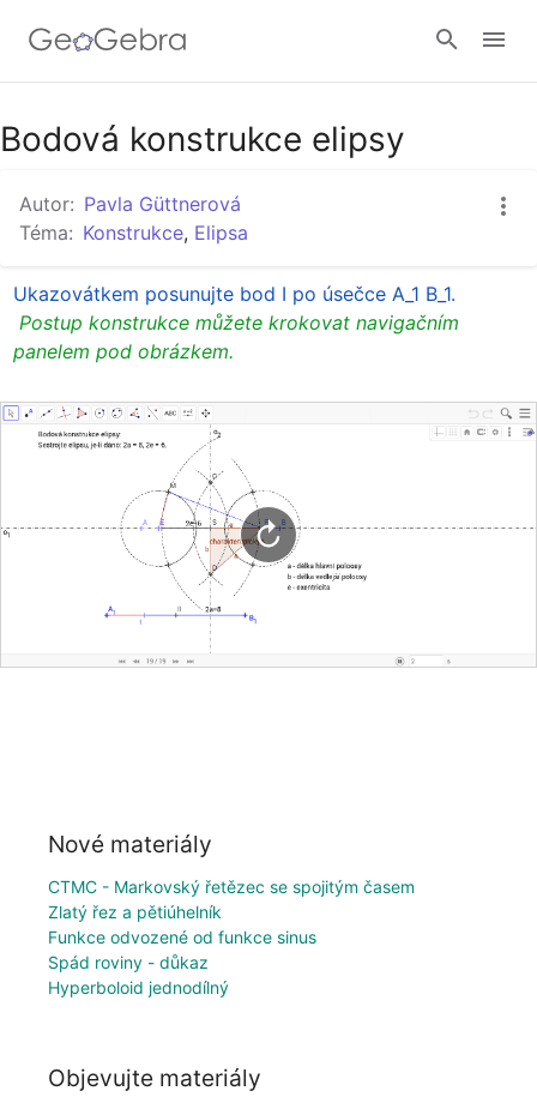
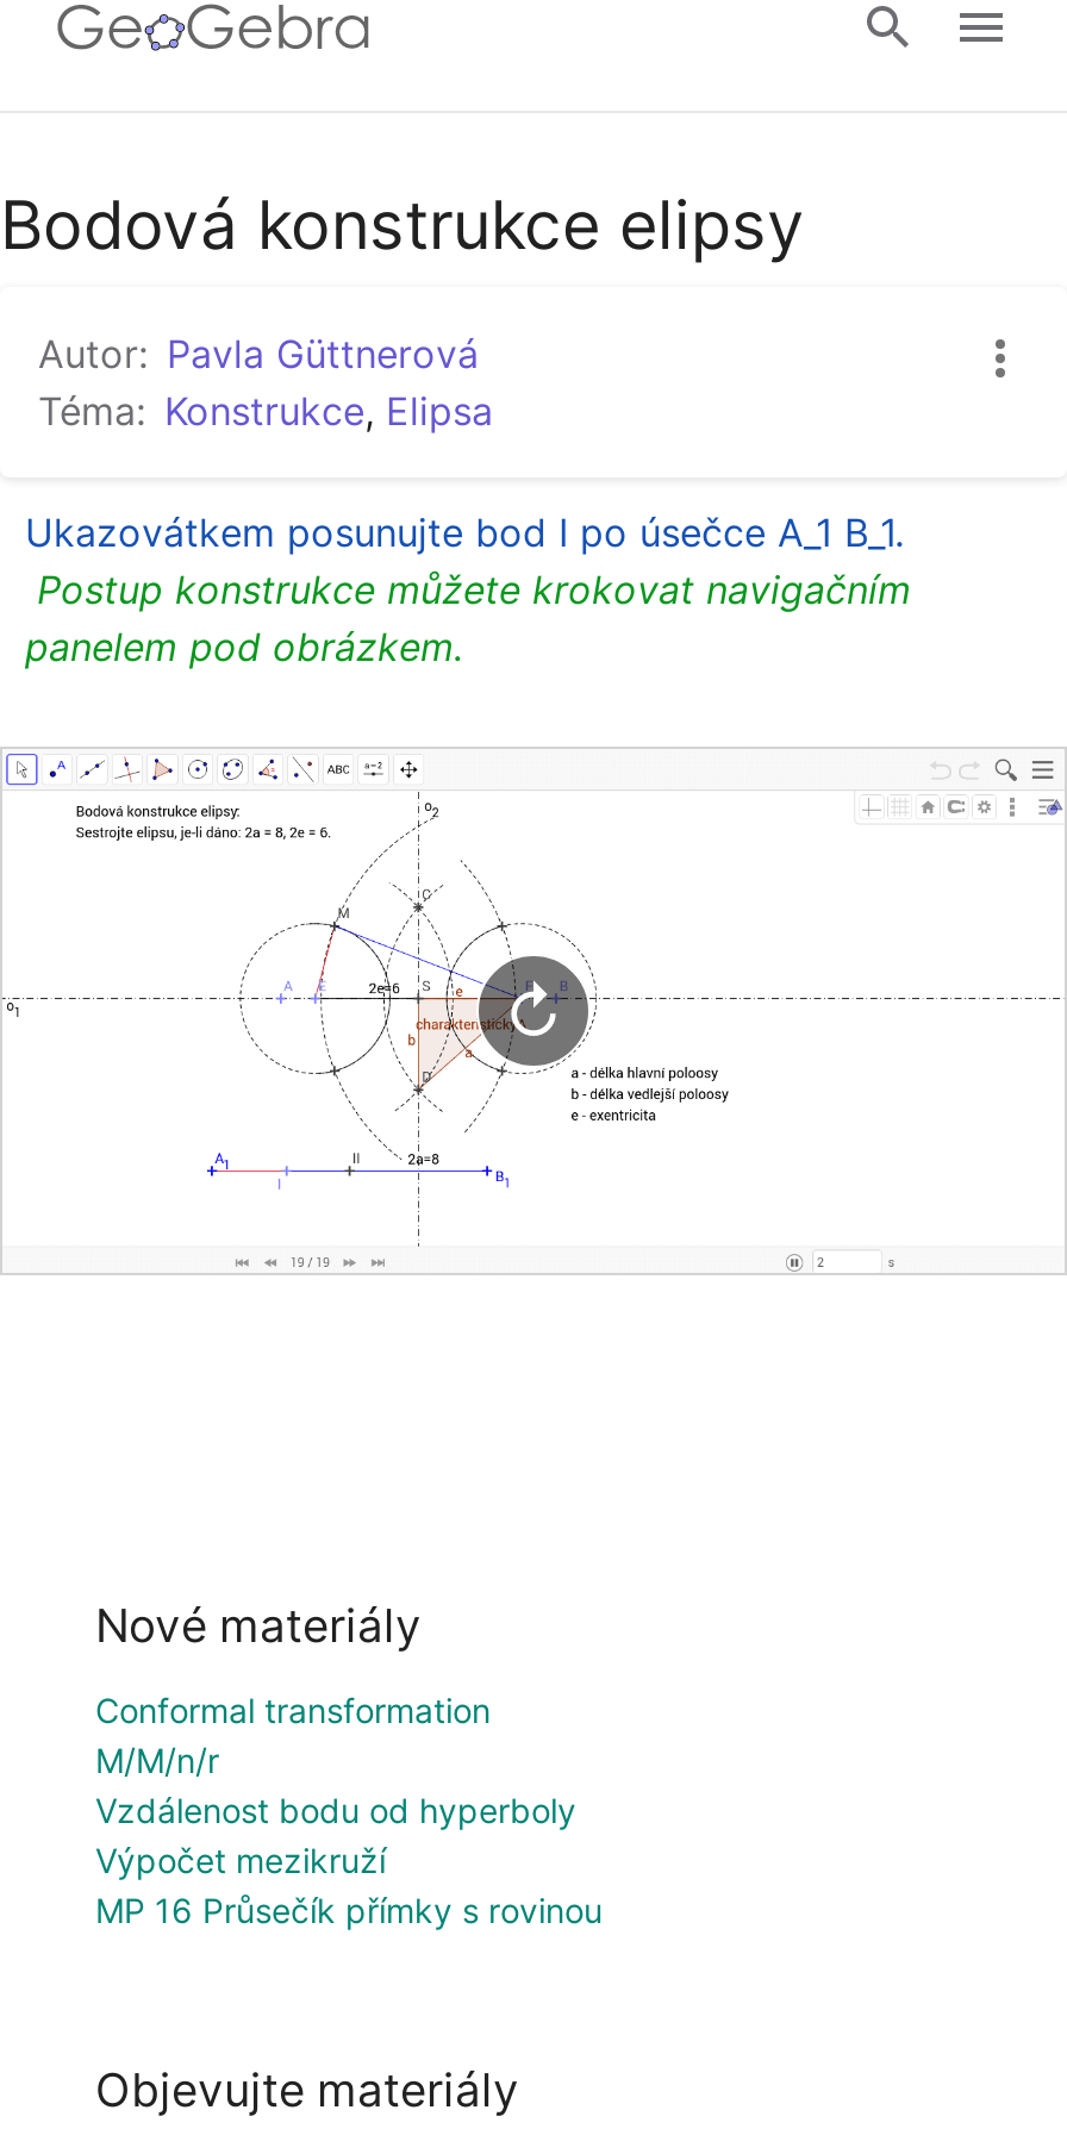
- CTMC - Markovský řetězec se spojitým časem
- Zlatý řez a pětiúhelník
- Funkce odvozené od funkce sinus
- Spád roviny - důkaz
- Hyperboloid jednodílný
+ Conformal transformation
+ M/M/n/r
+ Vzdálenost bodu od hyperboly
+ Výpočet mezikruží
+ MP 16 Průsečík přímky s rovinou
